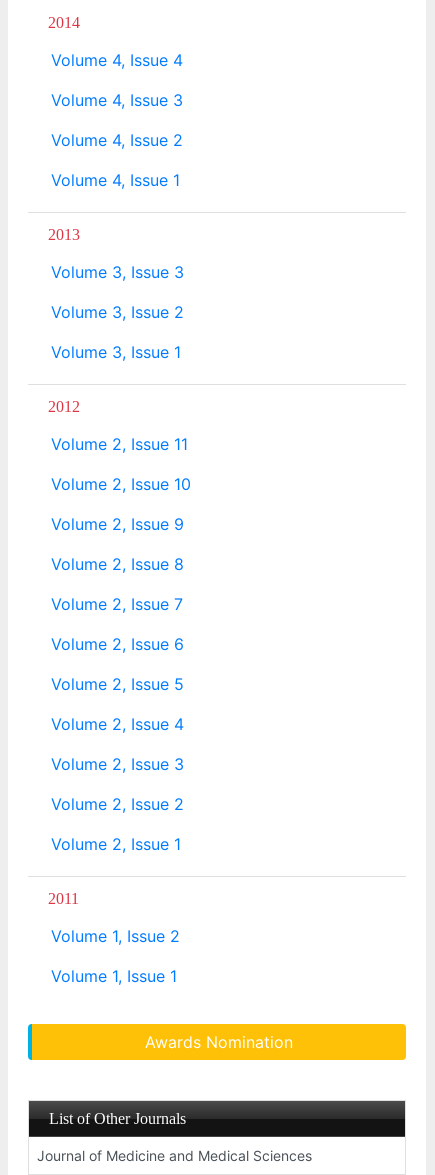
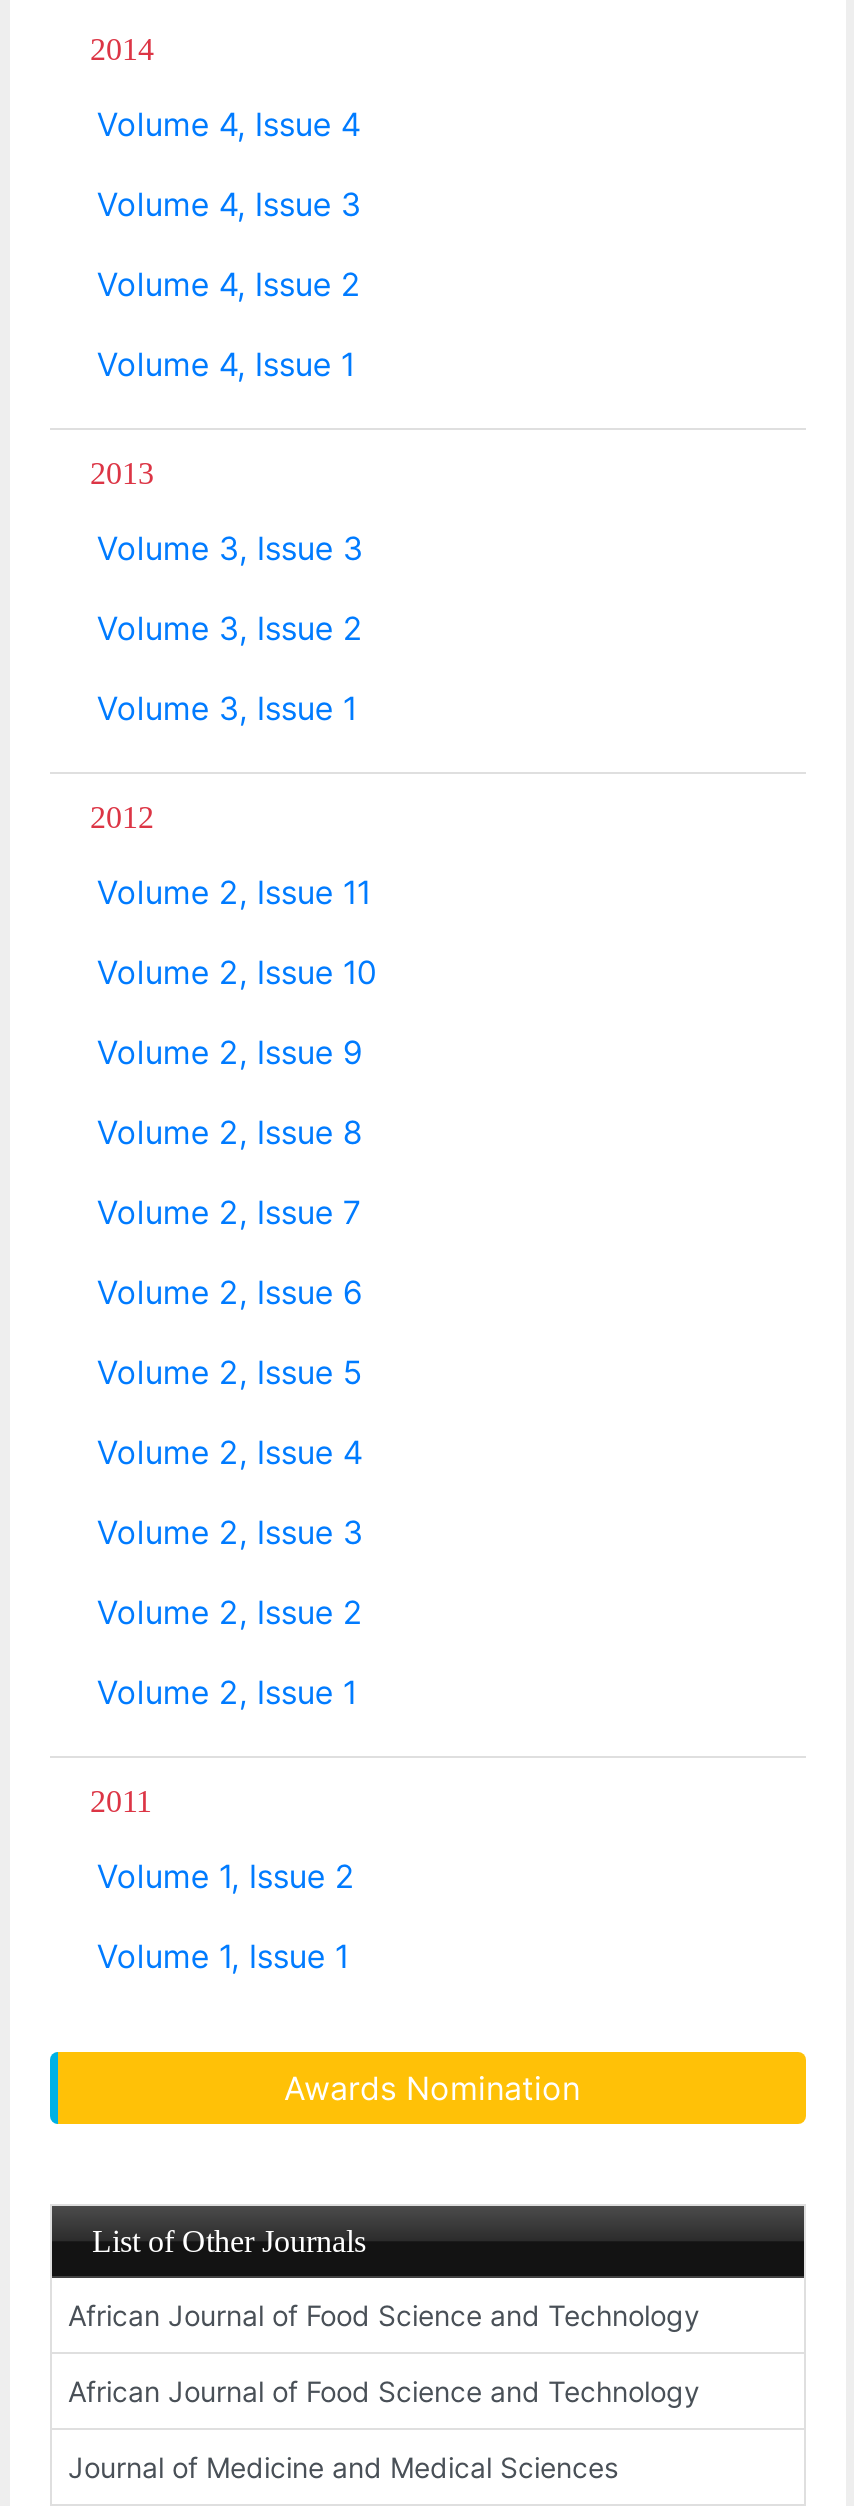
+ African Journal of Food Science and Technology
+ African Journal of Food Science and Technology
